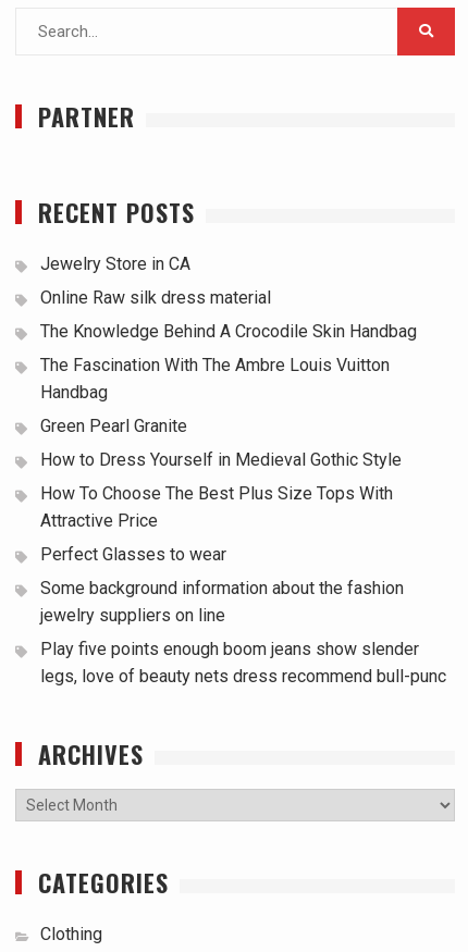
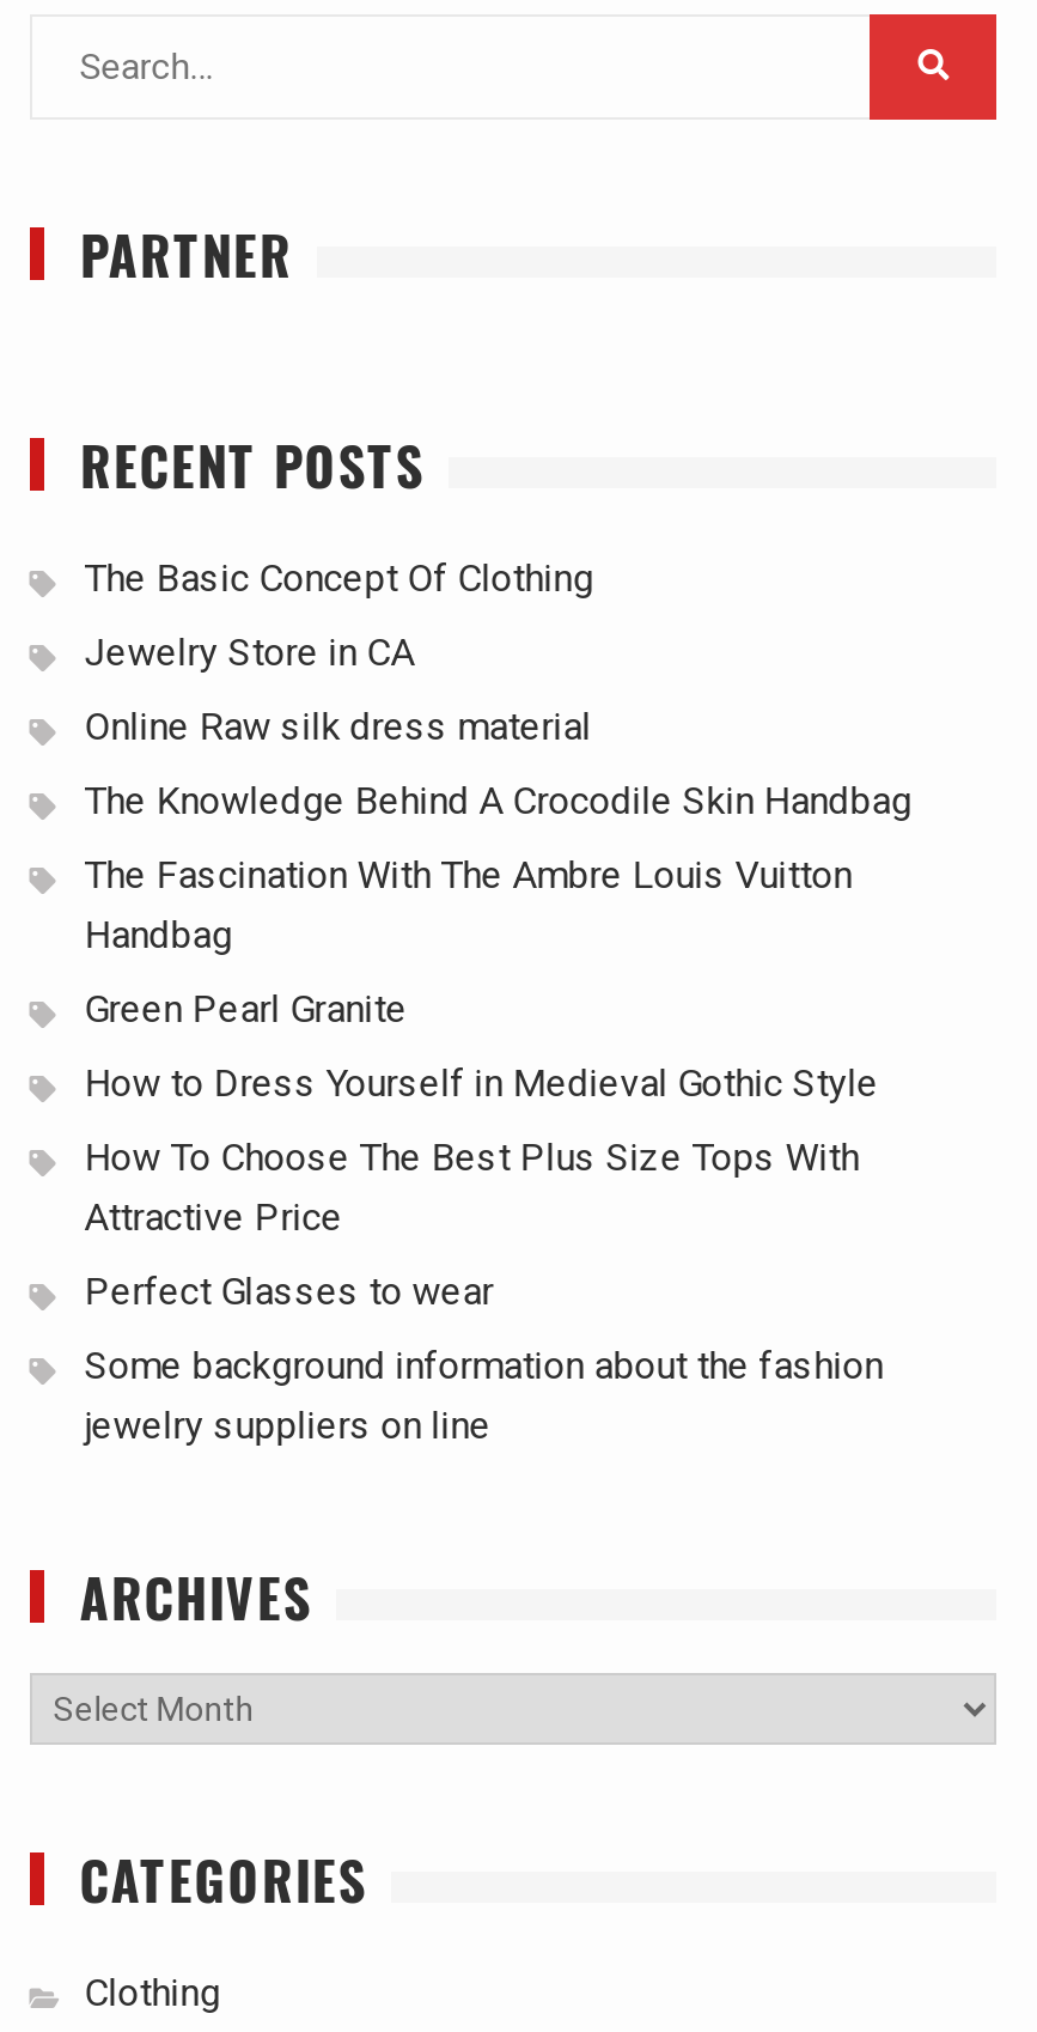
+ The Basic Concept Of Clothing

moved down: Jewelry Store in CA | Online Raw silk dress material | The Knowledge Behind A Crocodile Skin Handbag | ... | Some background information about the fashion | jewelry suppliers on line

- Play five points enough boom jeans show slender
- legs, love of beauty nets dress recommend bull-punc
